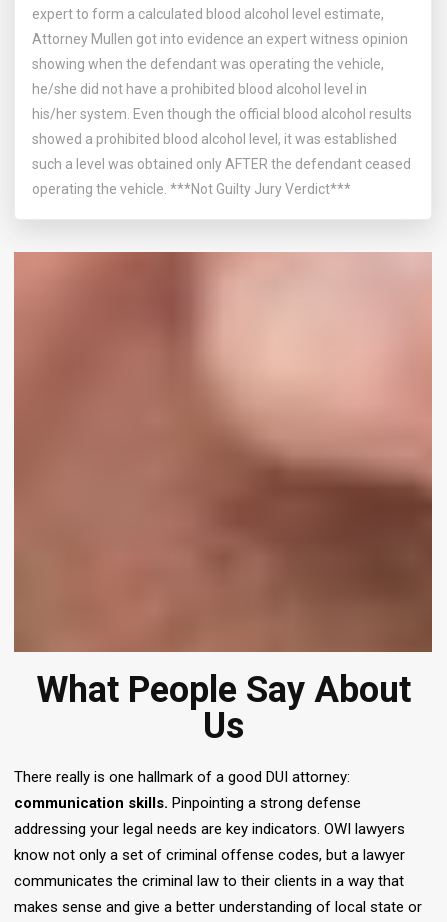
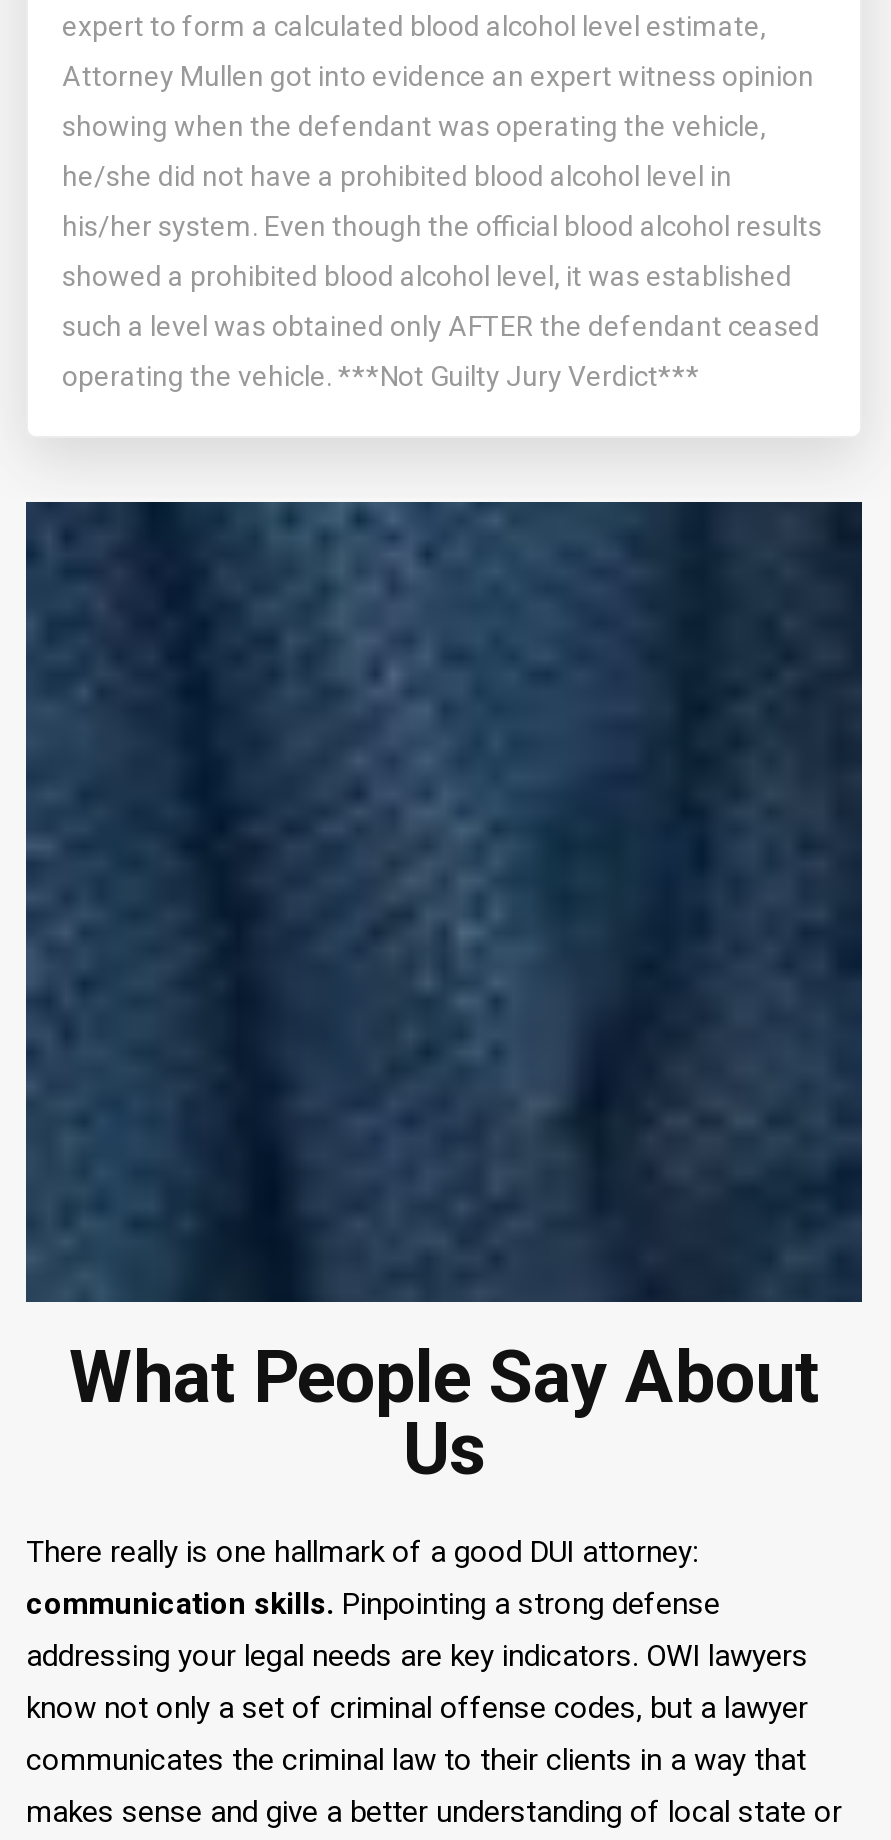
- [image]
+ [image]
